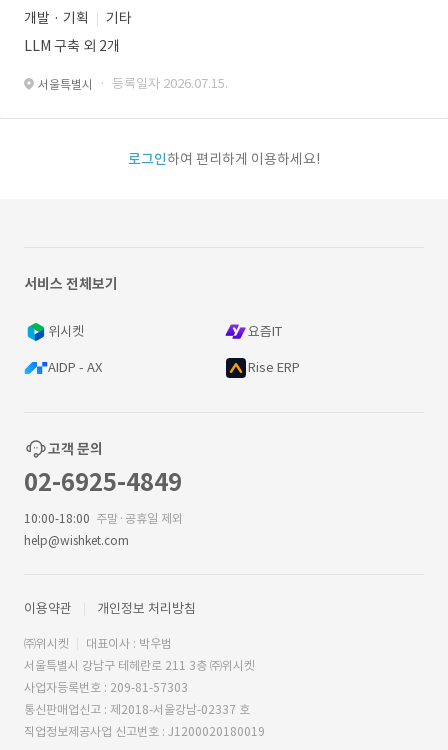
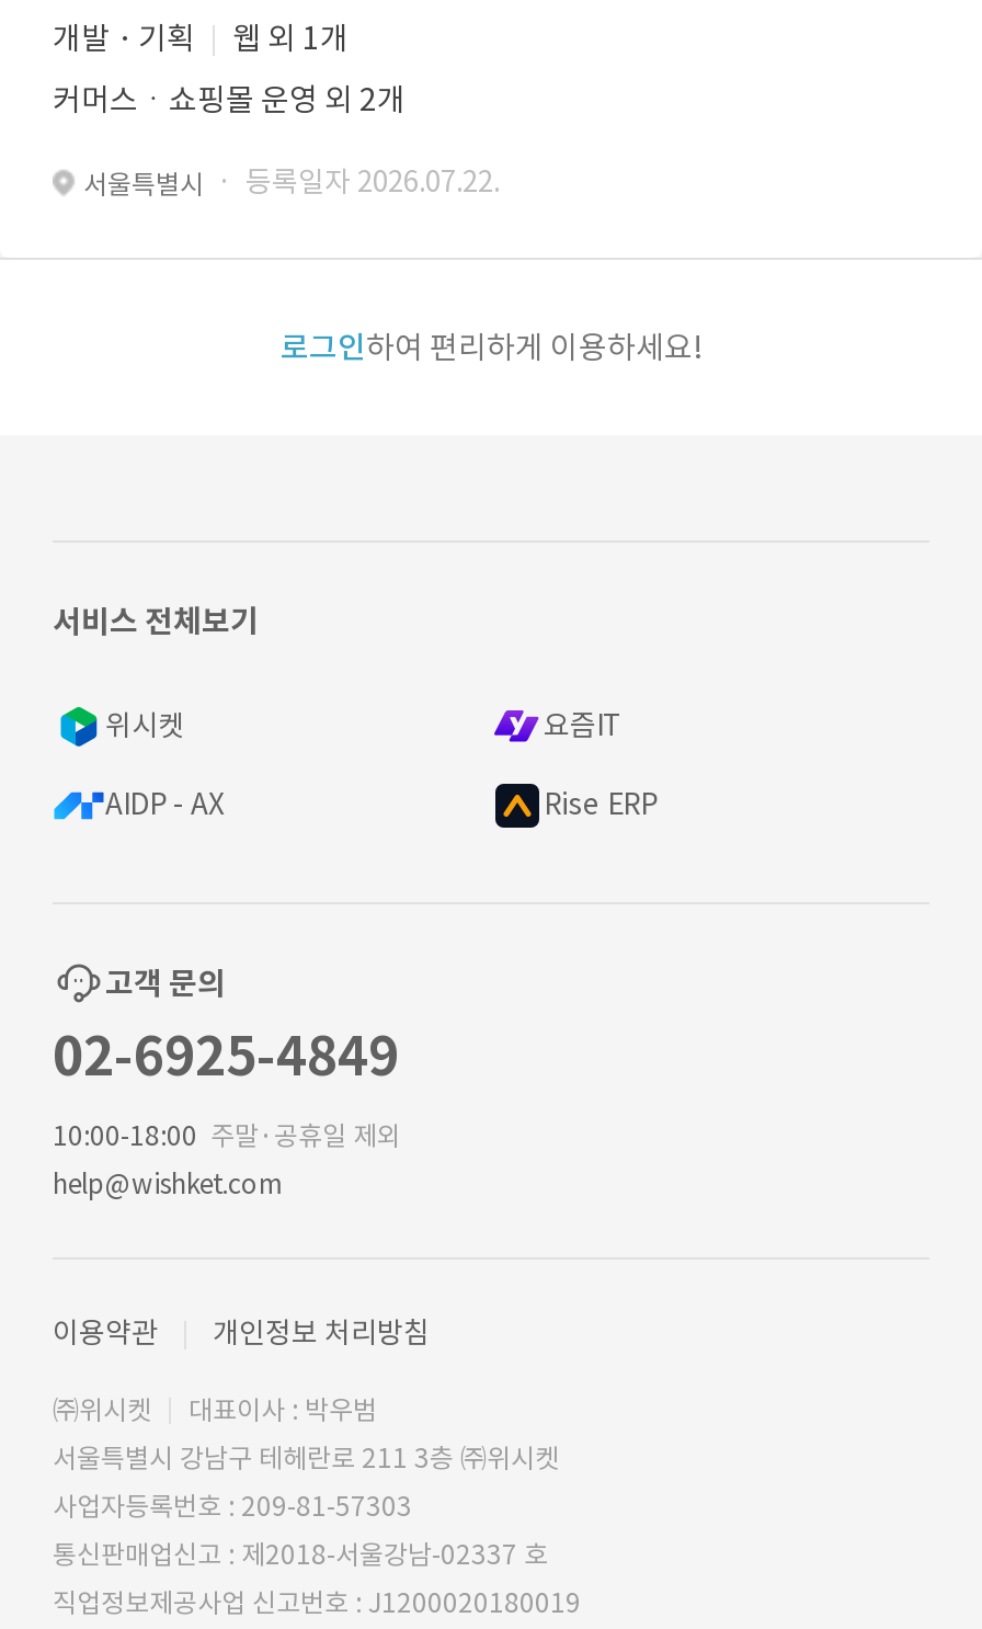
- 기타
+ 웹 외 1개

- LLM 구축 외 2개
+ 커머스ㆍ쇼핑몰 운영 외 2개

- 서울특별시 · 등록일자 2026.07.15.
+ 서울특별시 · 등록일자 2026.07.22.
